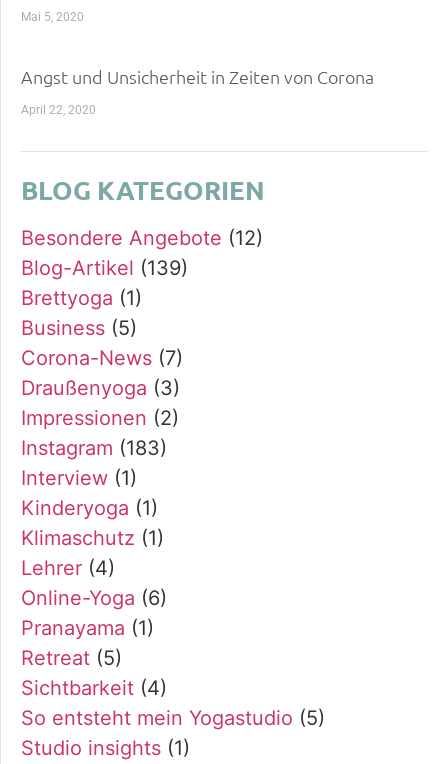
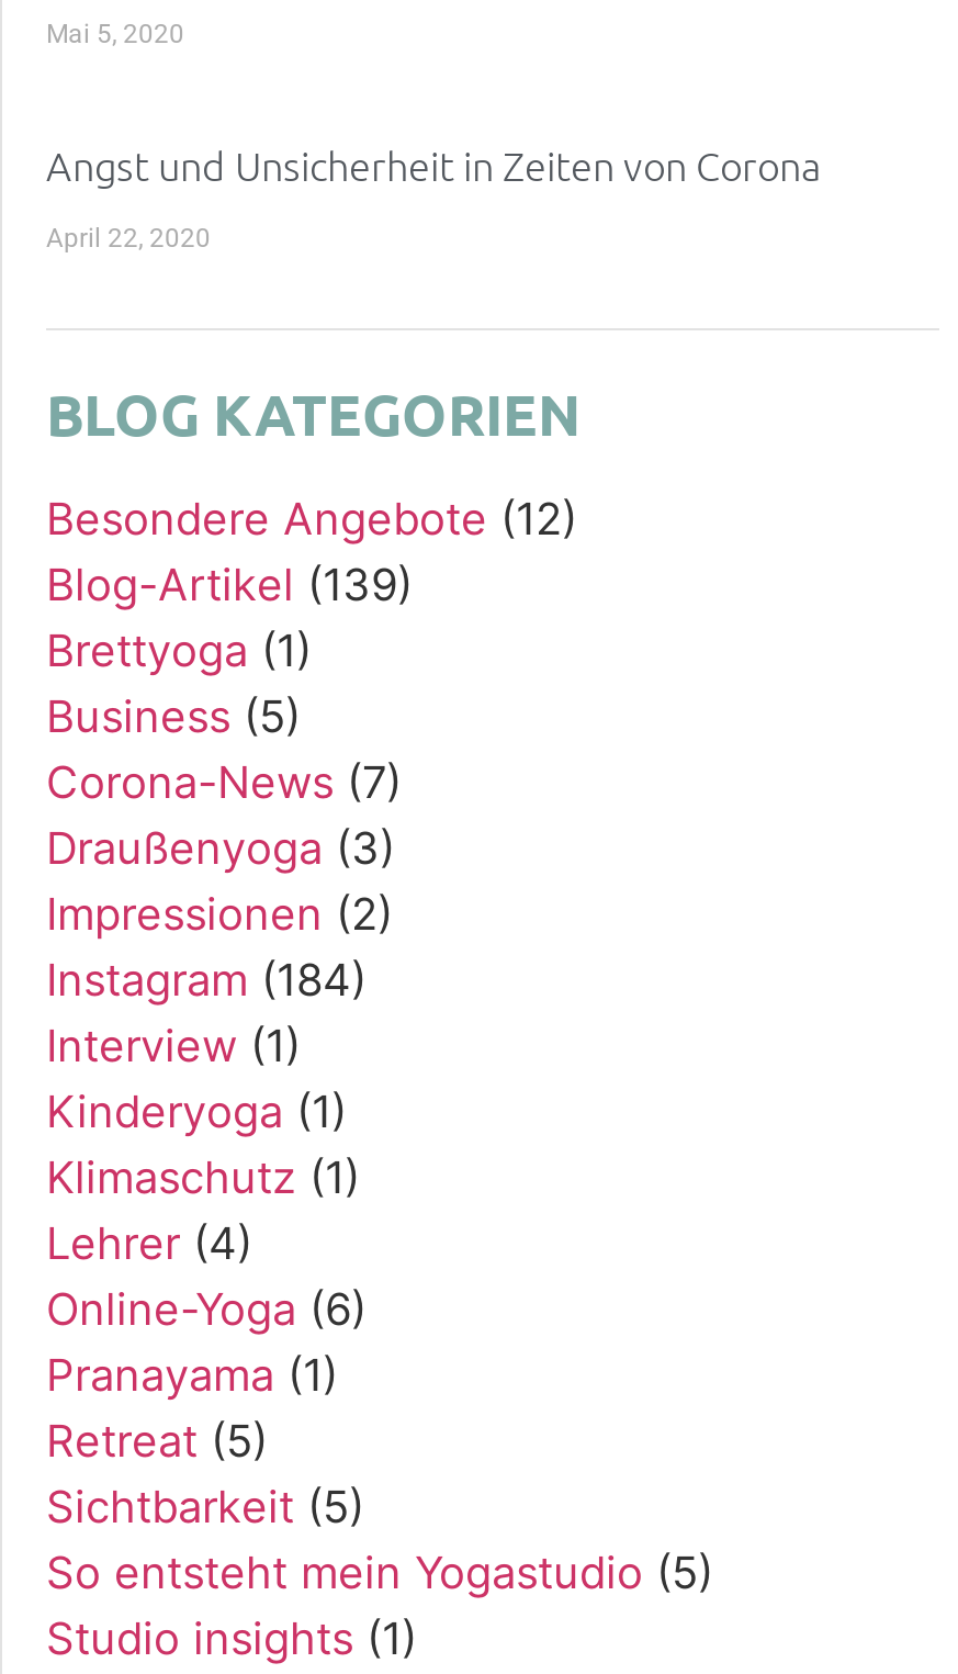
- Instagram (183)
+ Instagram (184)

- Sichtbarkeit (4)
+ Sichtbarkeit (5)
